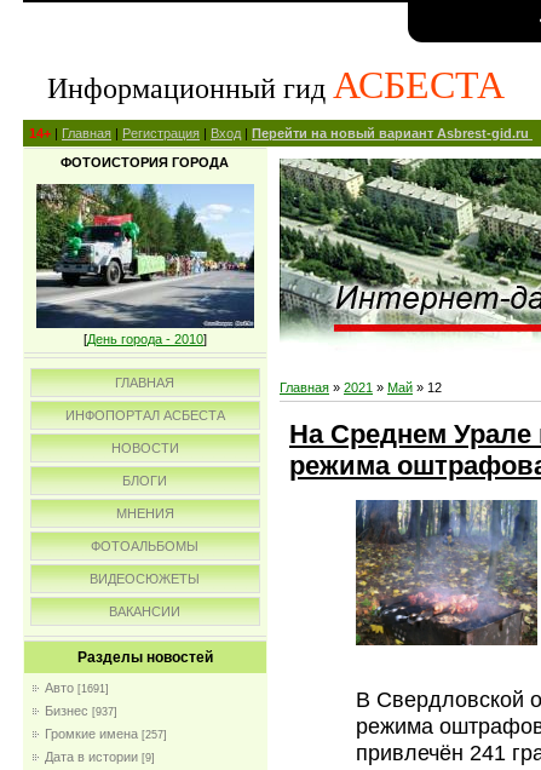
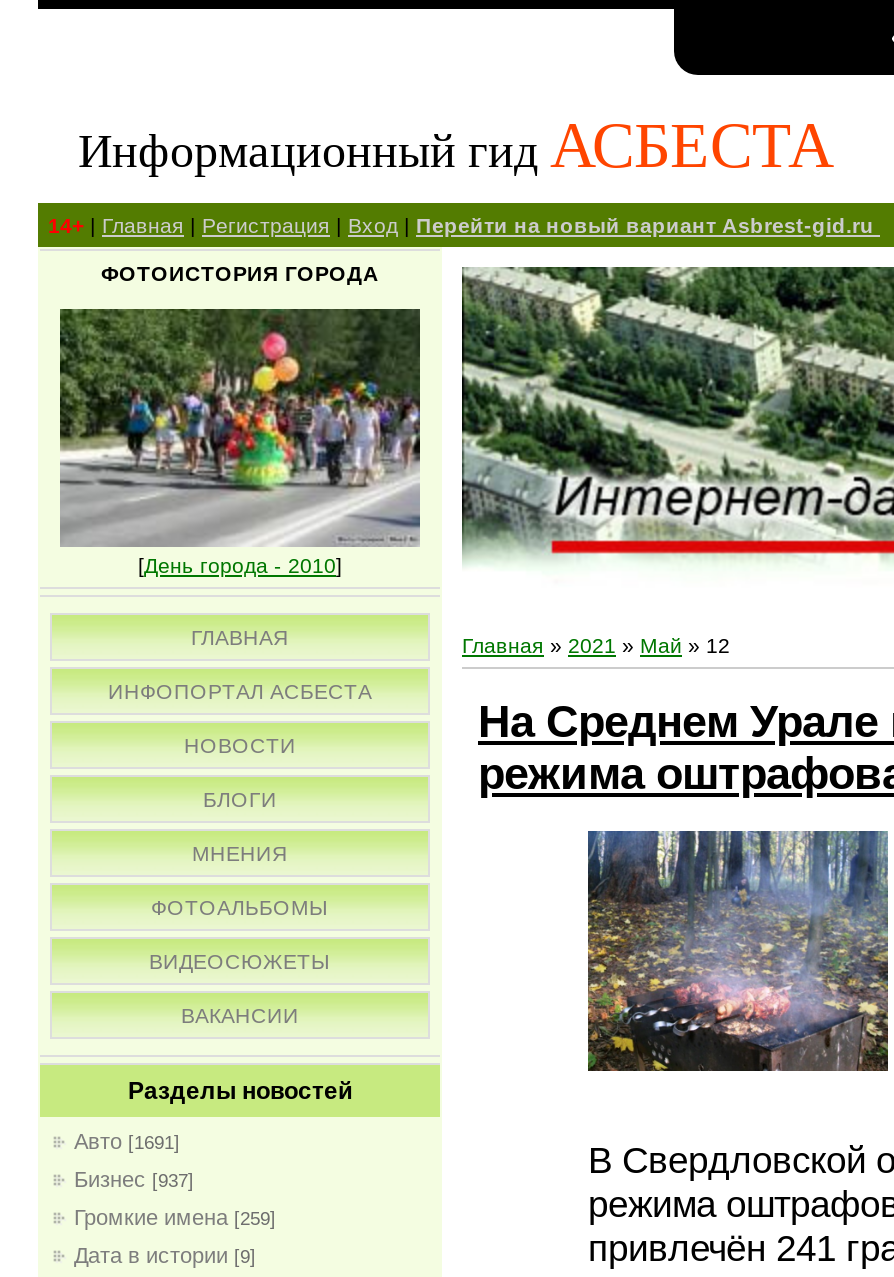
- [image]
+ [image]

- Громкие имена [257]
+ Громкие имена [259]
